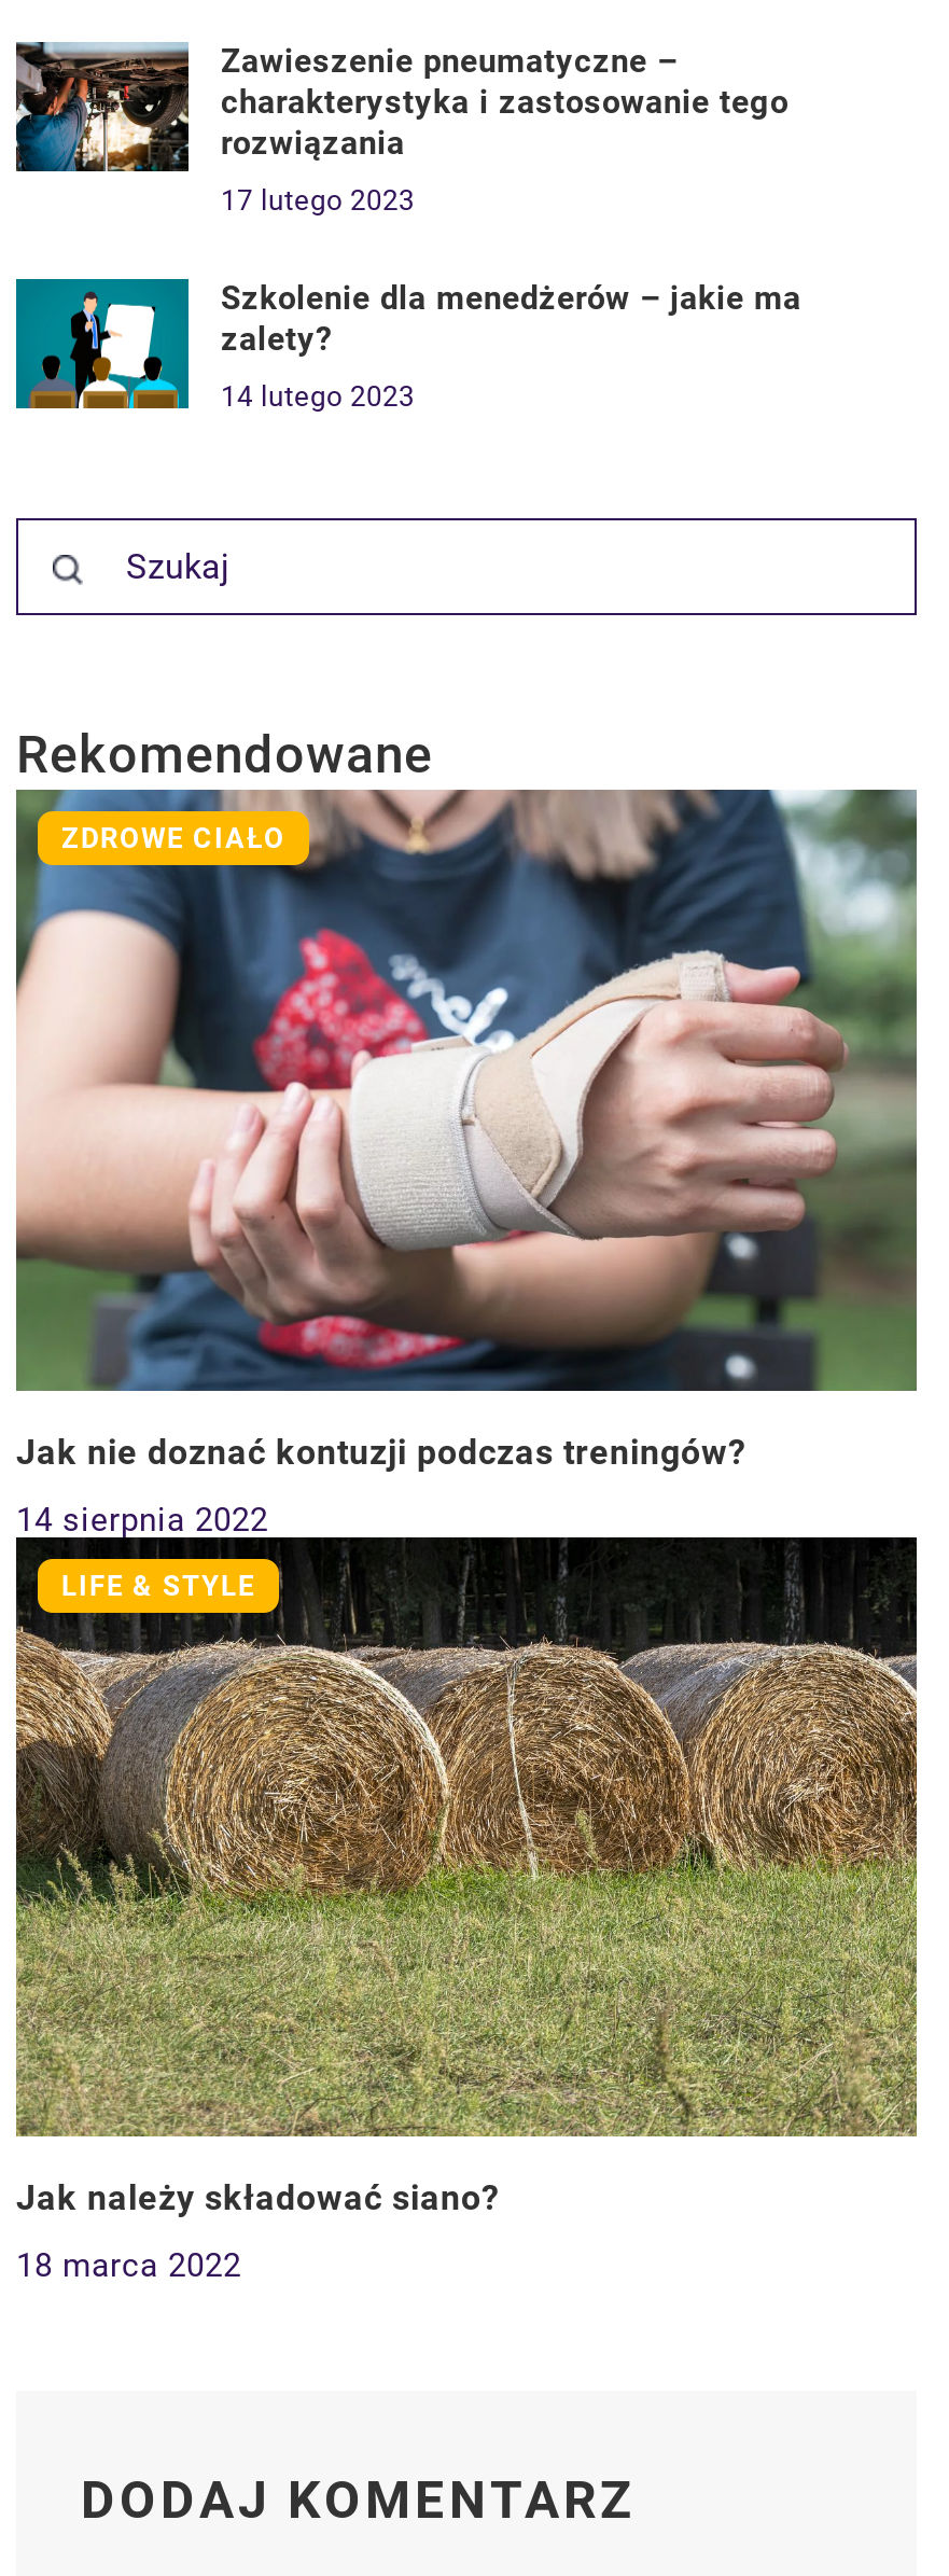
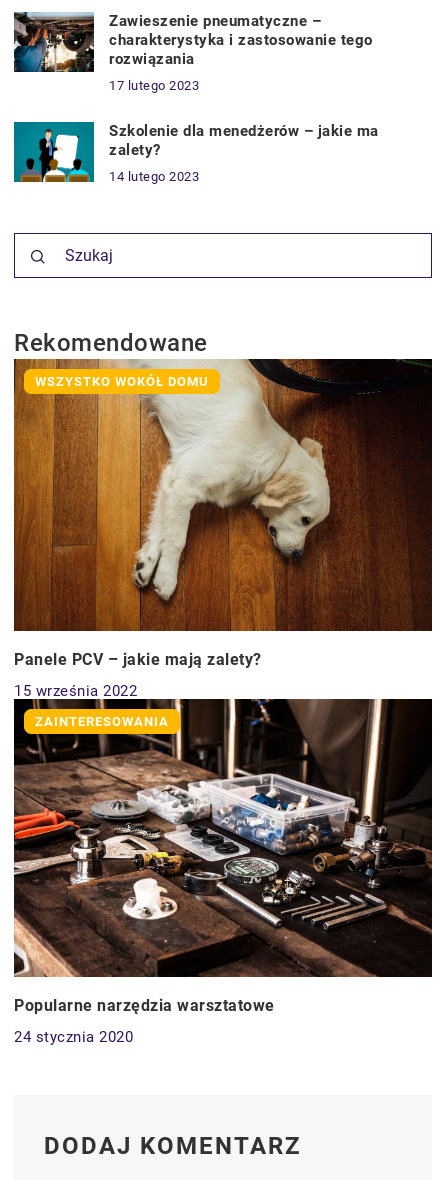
- [image]
- ZDROWE CIAŁO
+ [image]
+ WSZYSTKO WOKÓŁ DOMU

- Jak nie doznać kontuzji podczas treningów?
+ Panele PCV – jakie mają zalety?

- [image]
- 14 sierpnia 2022
+ [image]
+ 15 września 2022

- LIFE & STYLE
+ ZAINTERESOWANIA

- Jak należy składować siano?
+ Popularne narzędzia warsztatowe

- 18 marca 2022
+ 24 stycznia 2020
